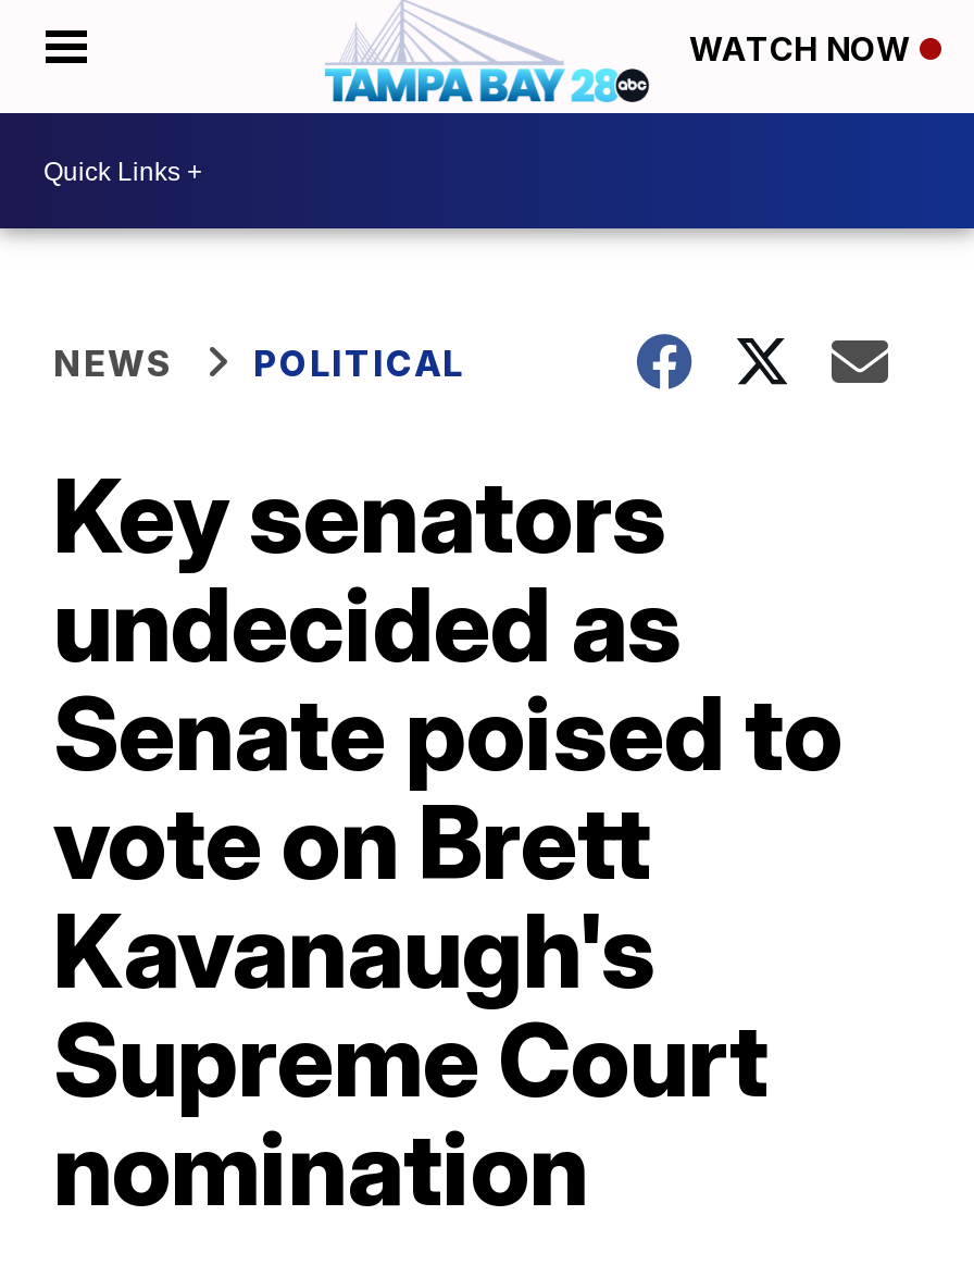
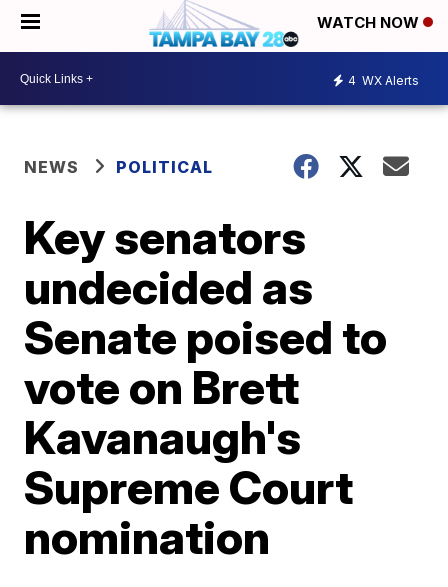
+ 4 WX Alerts
